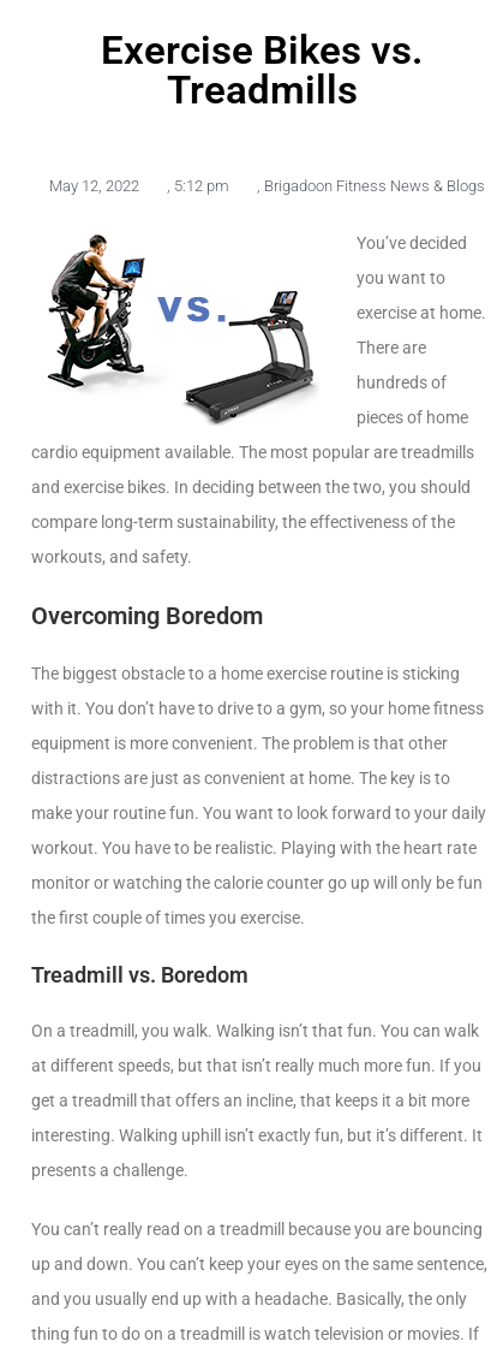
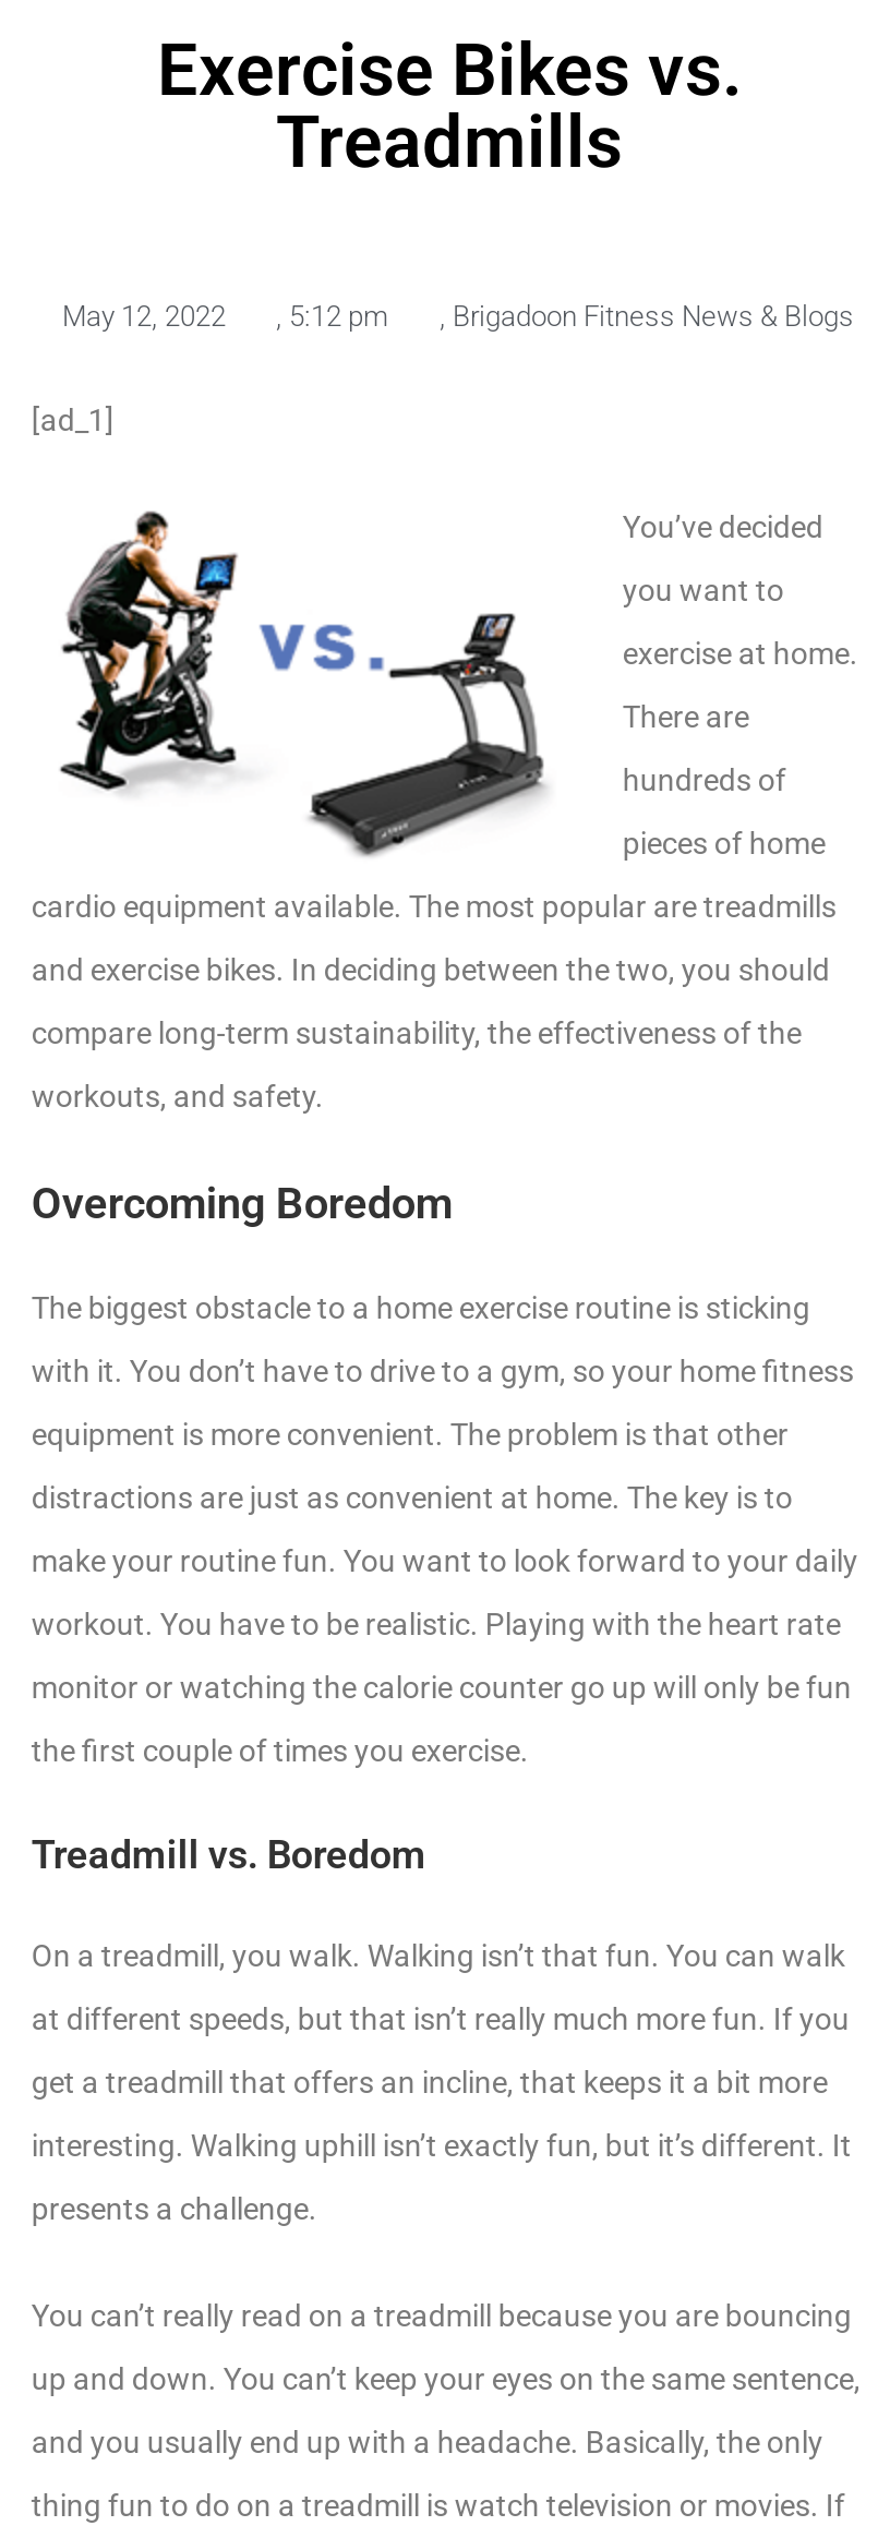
+ [ad_1]
